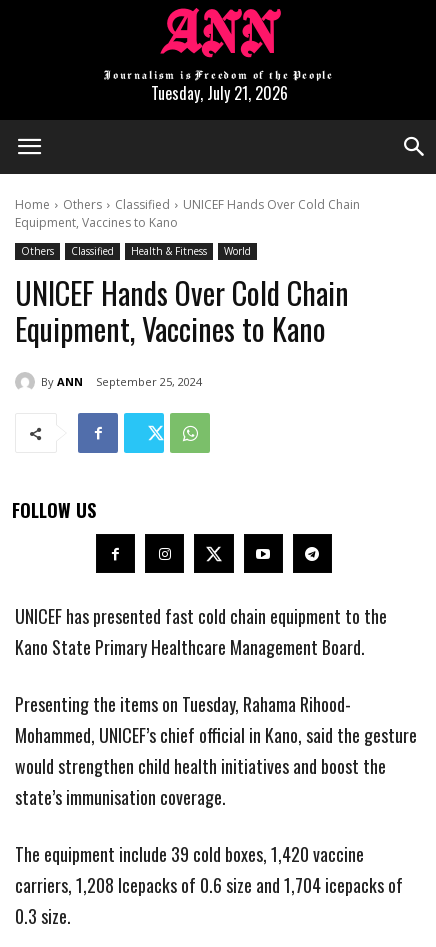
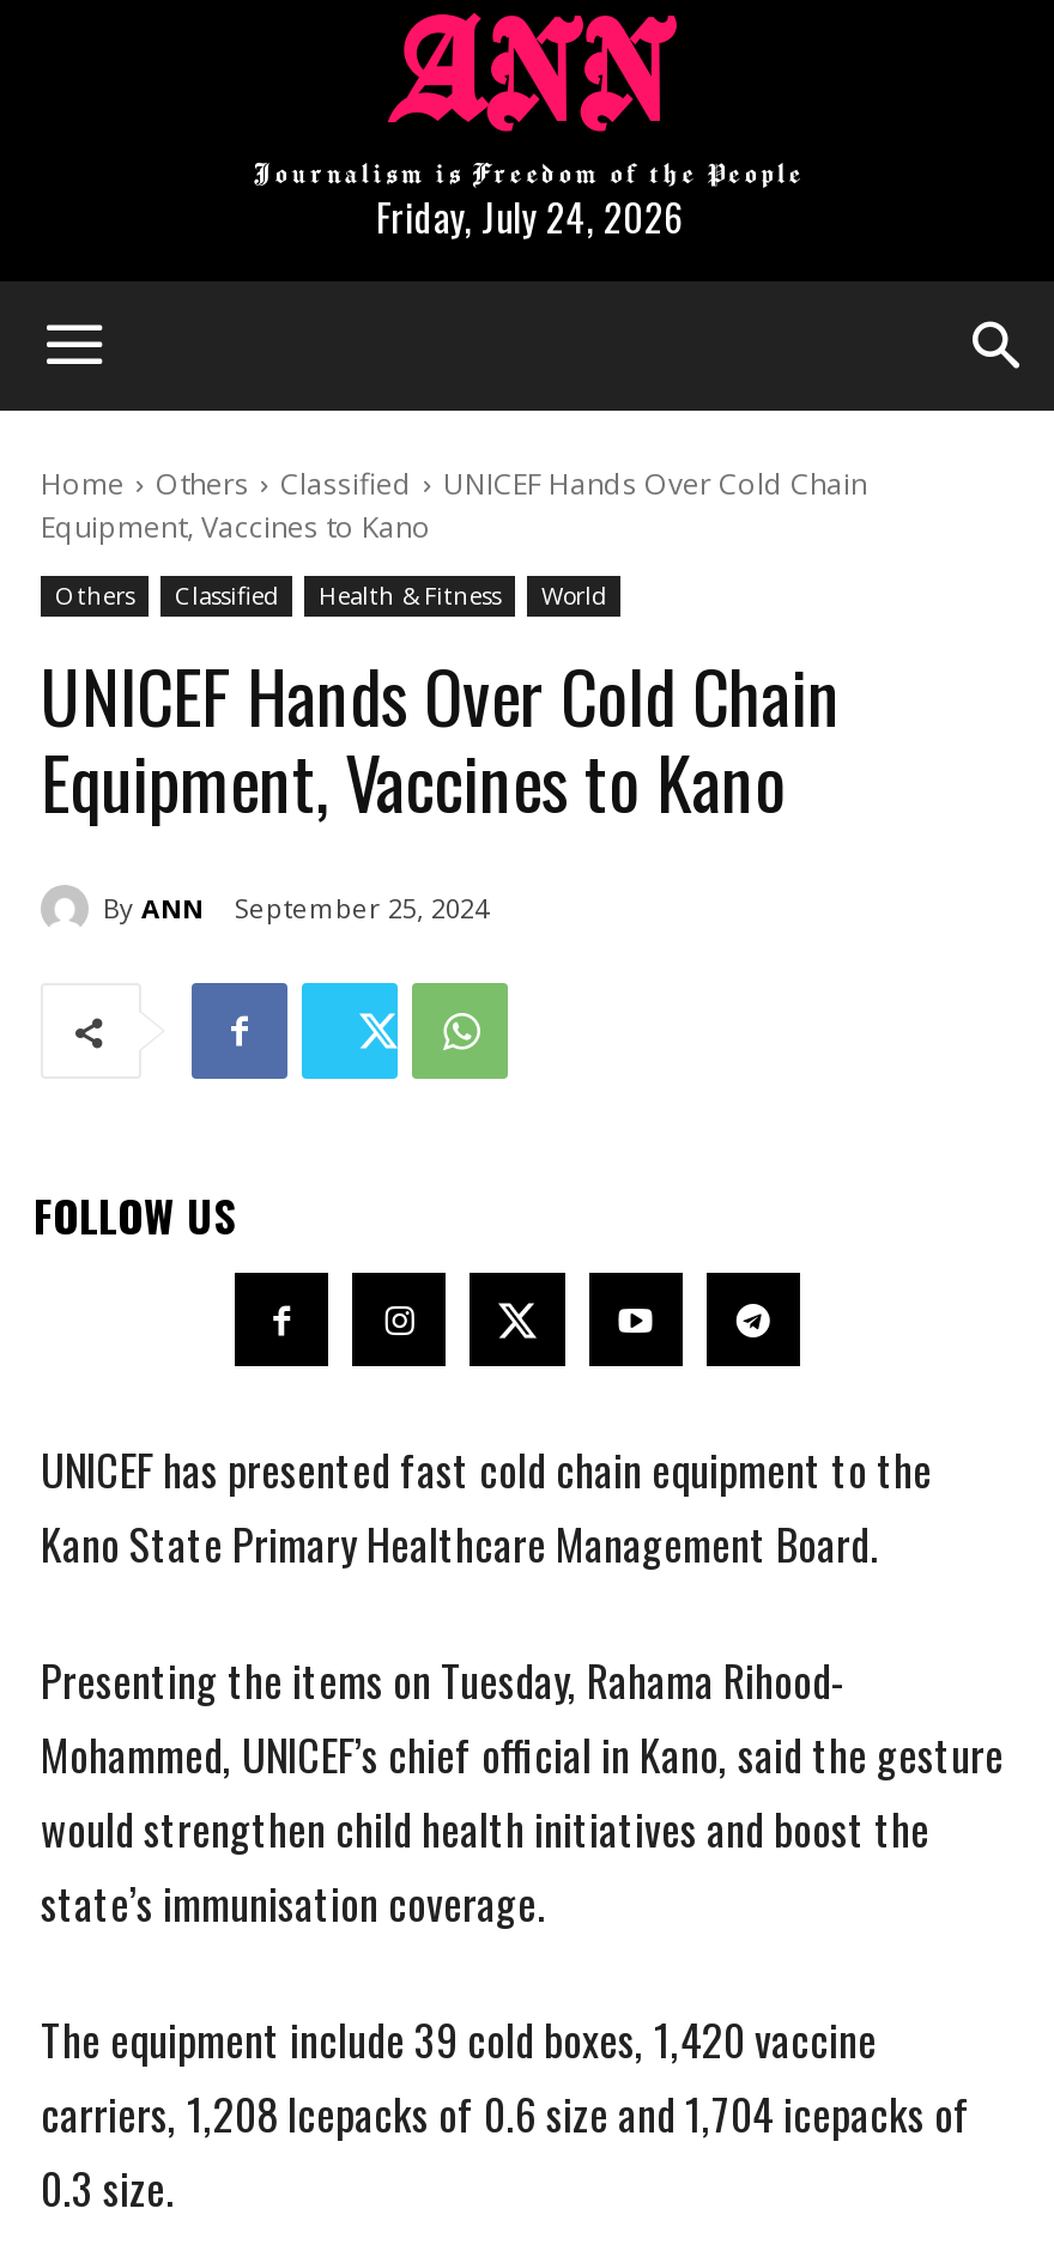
- Tuesday, July 21, 2026
+ Friday, July 24, 2026
